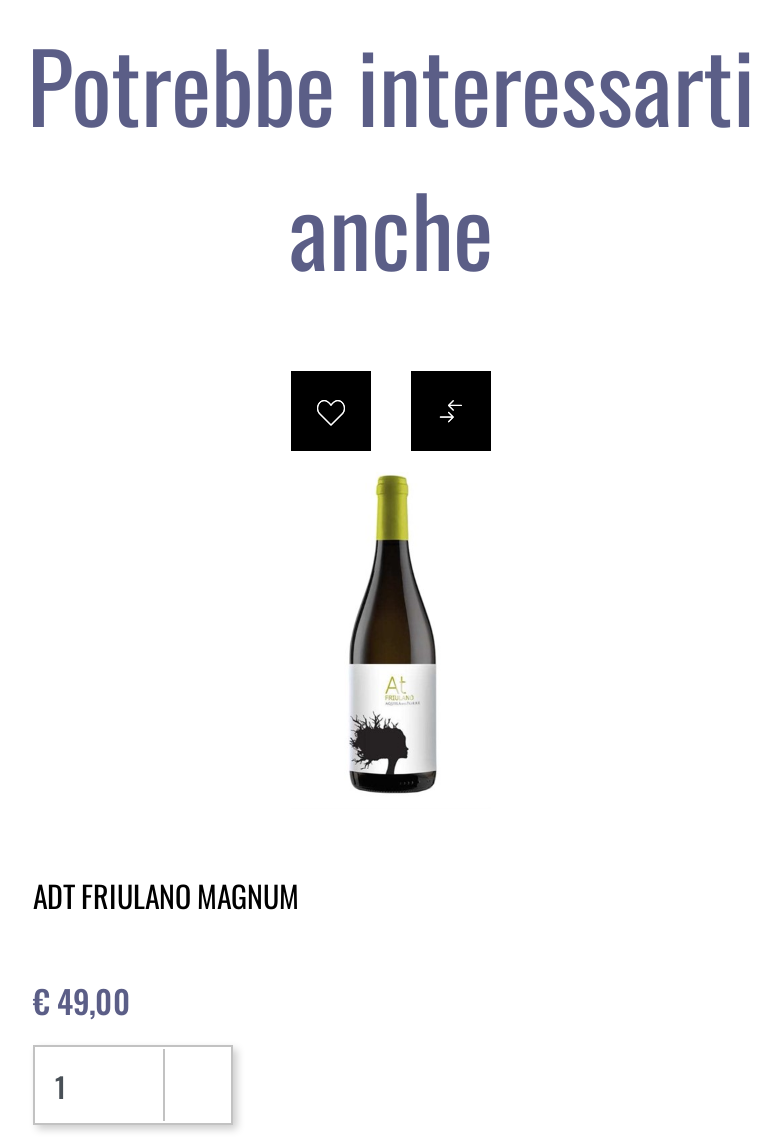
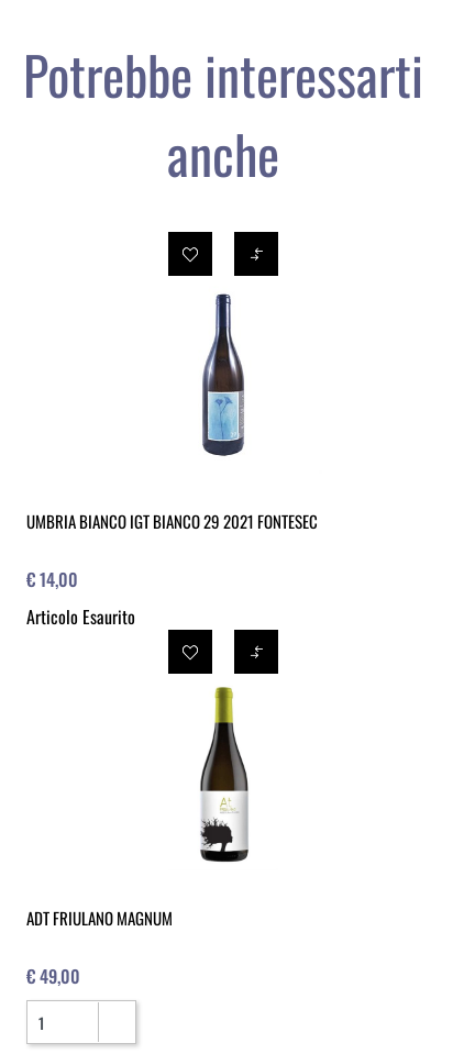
+ UMBRIA BIANCO IGT BIANCO 29 2021 FONTESEC
+ € 14,00
+ Articolo Esaurito

+ [image]
